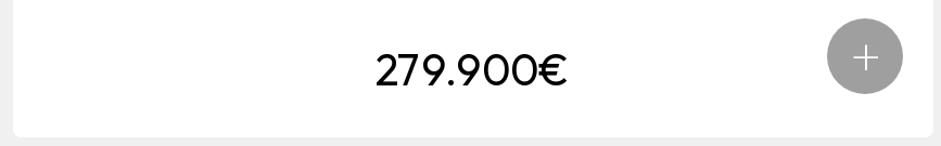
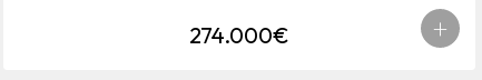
- 279.900€
+ 274.000€
